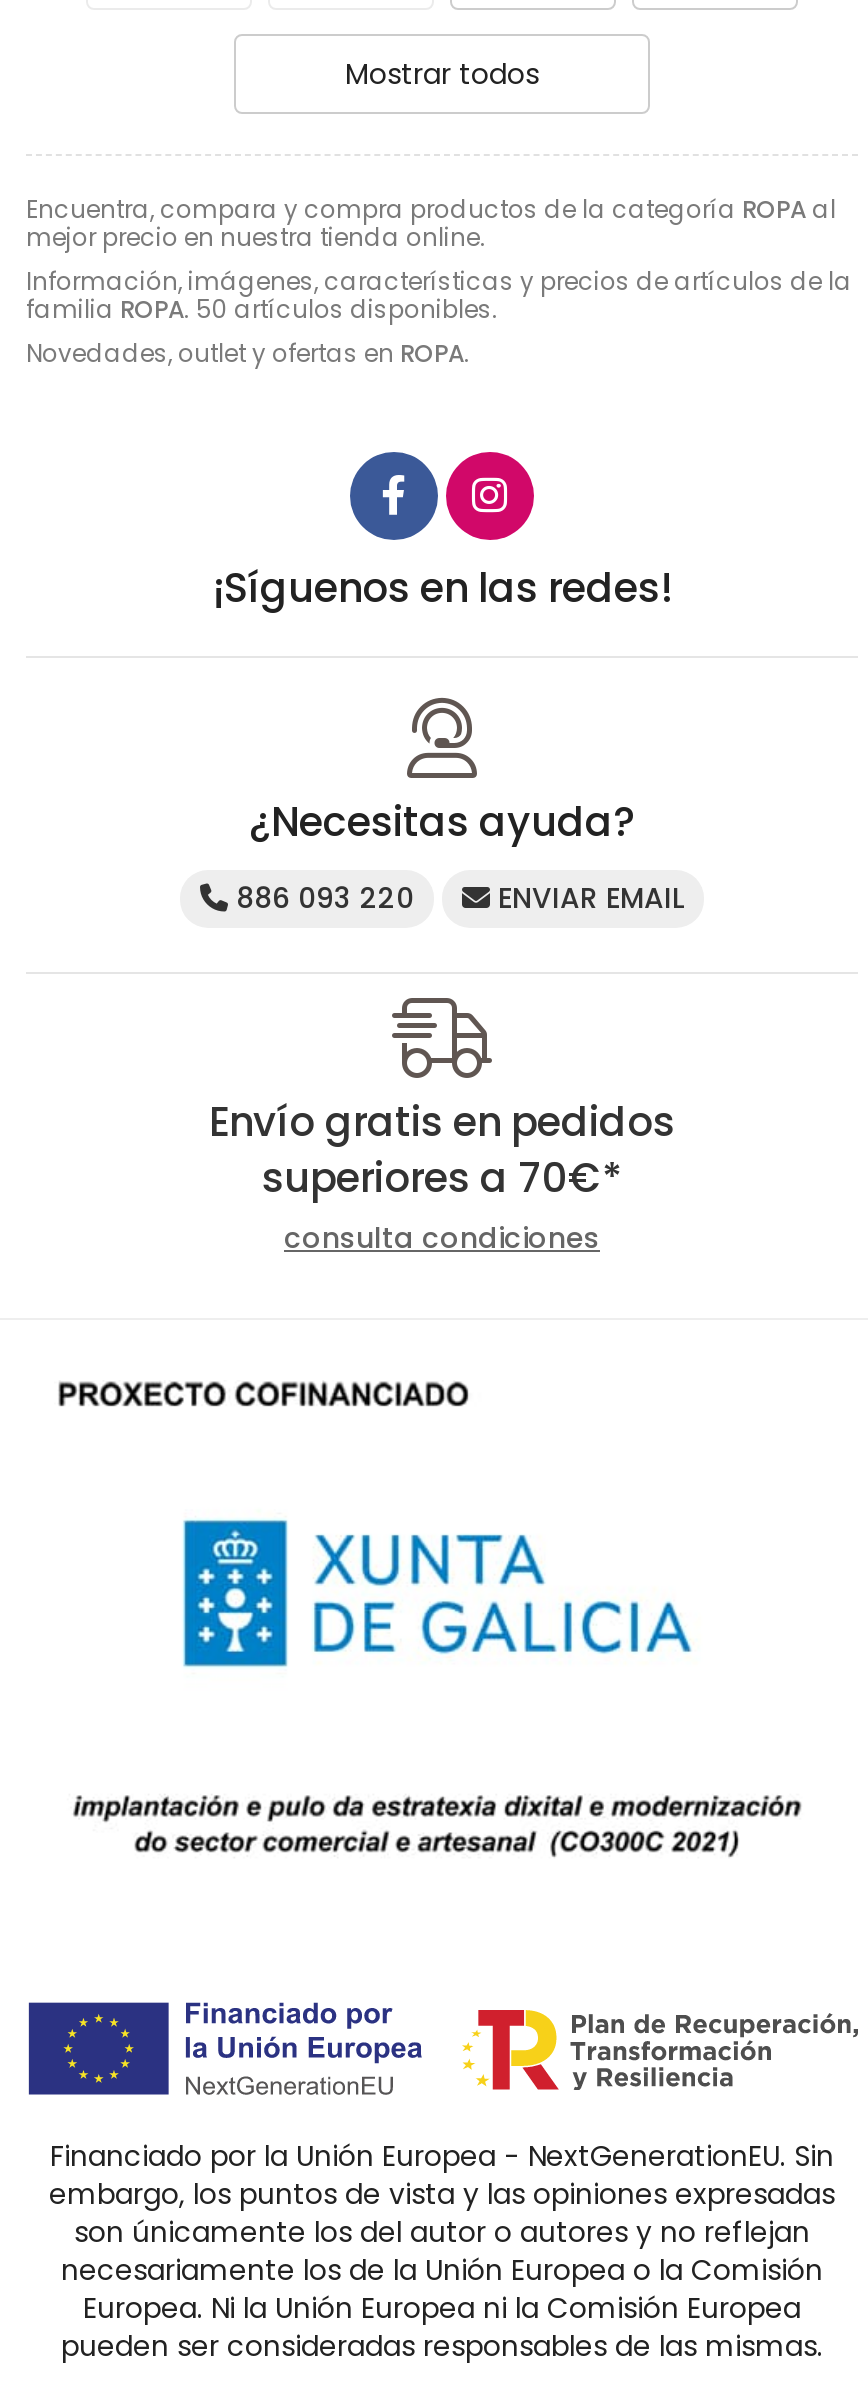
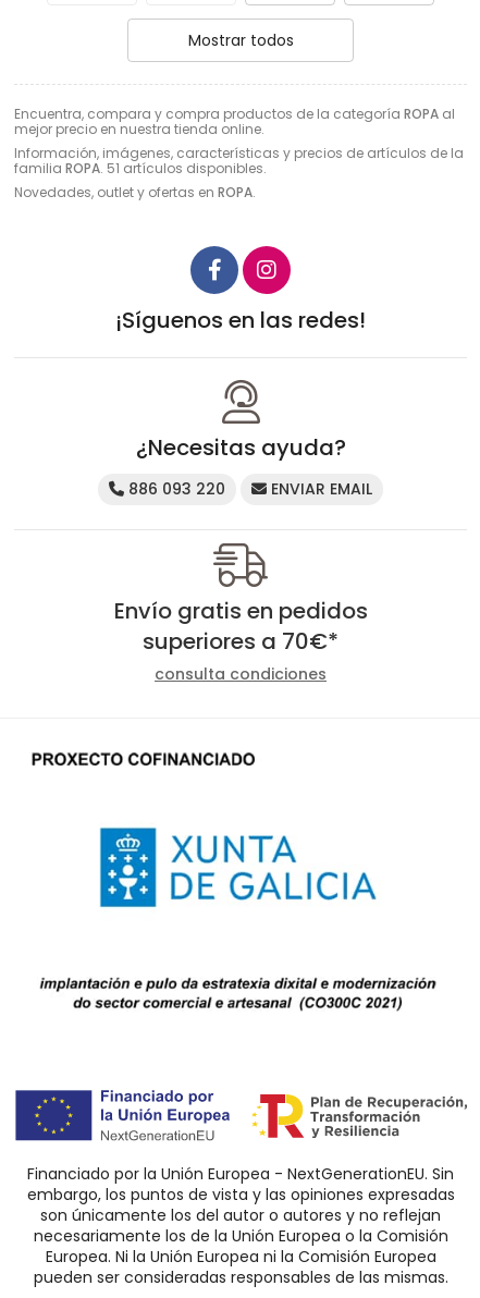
- familia ROPA. 50 artículos disponibles.
+ familia ROPA. 51 artículos disponibles.
